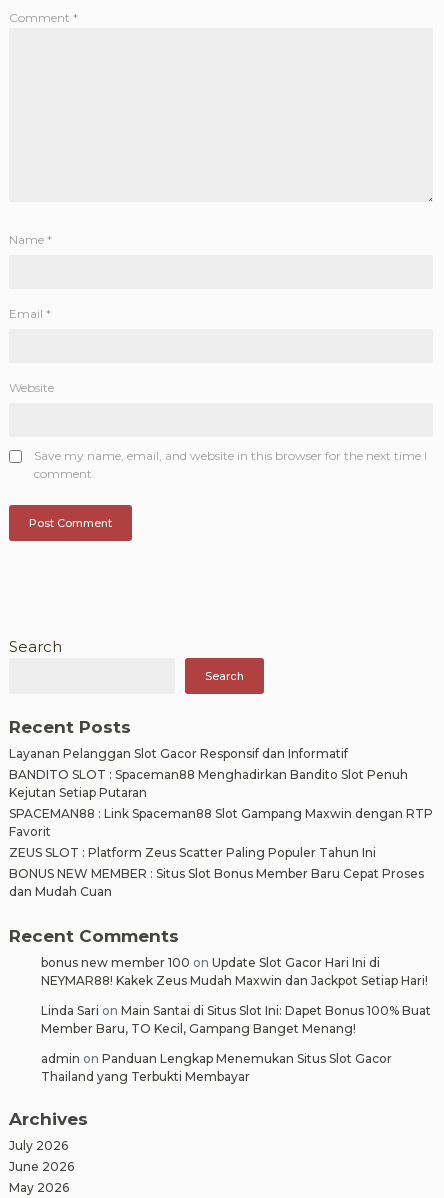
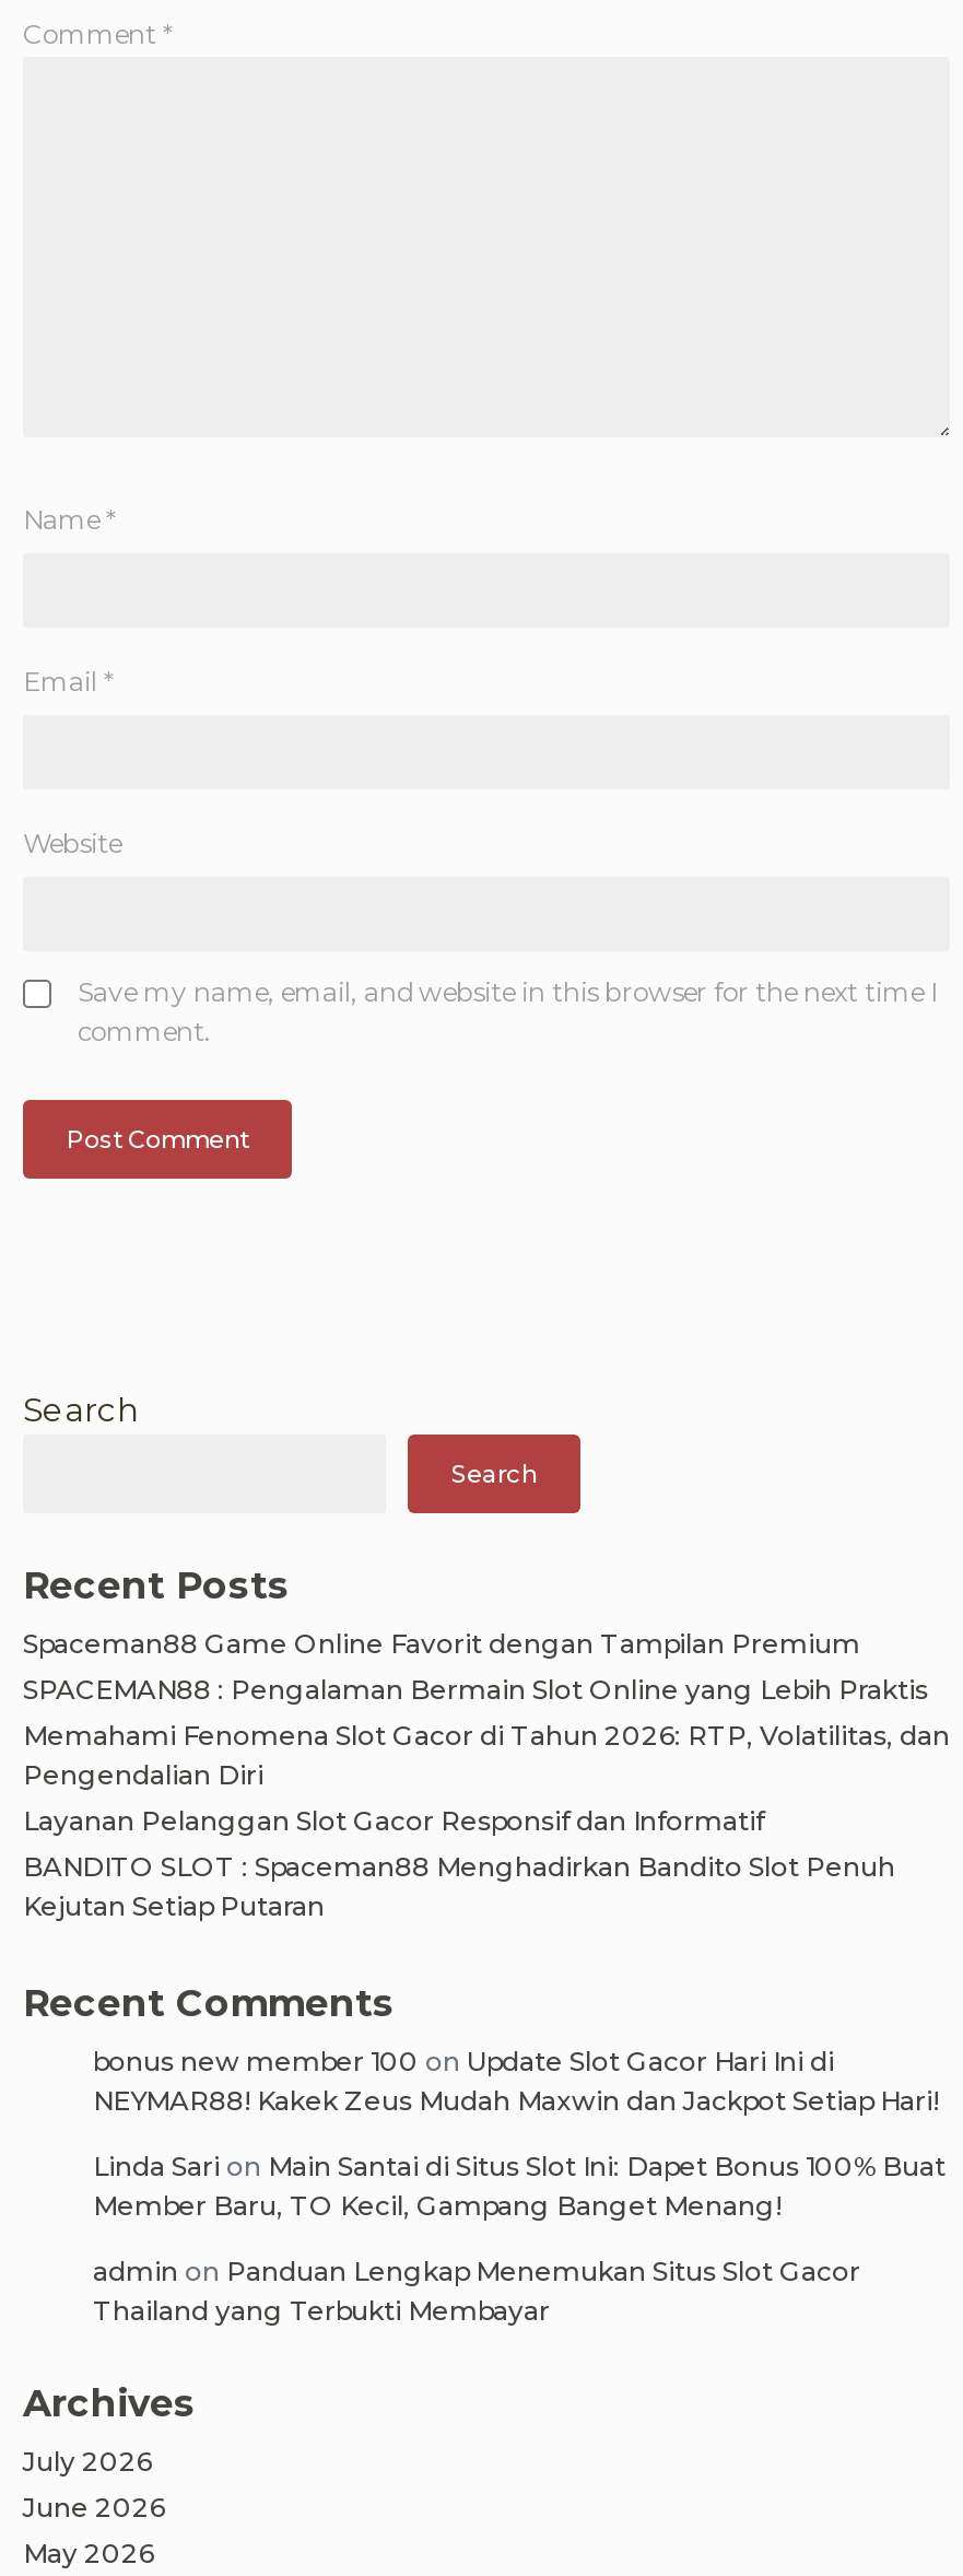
+ Spaceman88 Game Online Favorit dengan Tampilan Premium
+ SPACEMAN88 : Pengalaman Bermain Slot Online yang Lebih Praktis
+ Memahami Fenomena Slot Gacor di Tahun 2026: RTP, Volatilitas, dan
+ Pengendalian Diri

moved down: Layanan Pelanggan Slot Gacor Responsif dan Informatif | BANDITO SLOT : Spaceman88 Menghadirkan Bandito Slot Penuh | Kejutan Setiap Putaran

- SPACEMAN88 : Link Spaceman88 Slot Gampang Maxwin dengan RTP
- Favorit
- ZEUS SLOT : Platform Zeus Scatter Paling Populer Tahun Ini
- BONUS NEW MEMBER : Situs Slot Bonus Member Baru Cepat Proses
- dan Mudah Cuan
